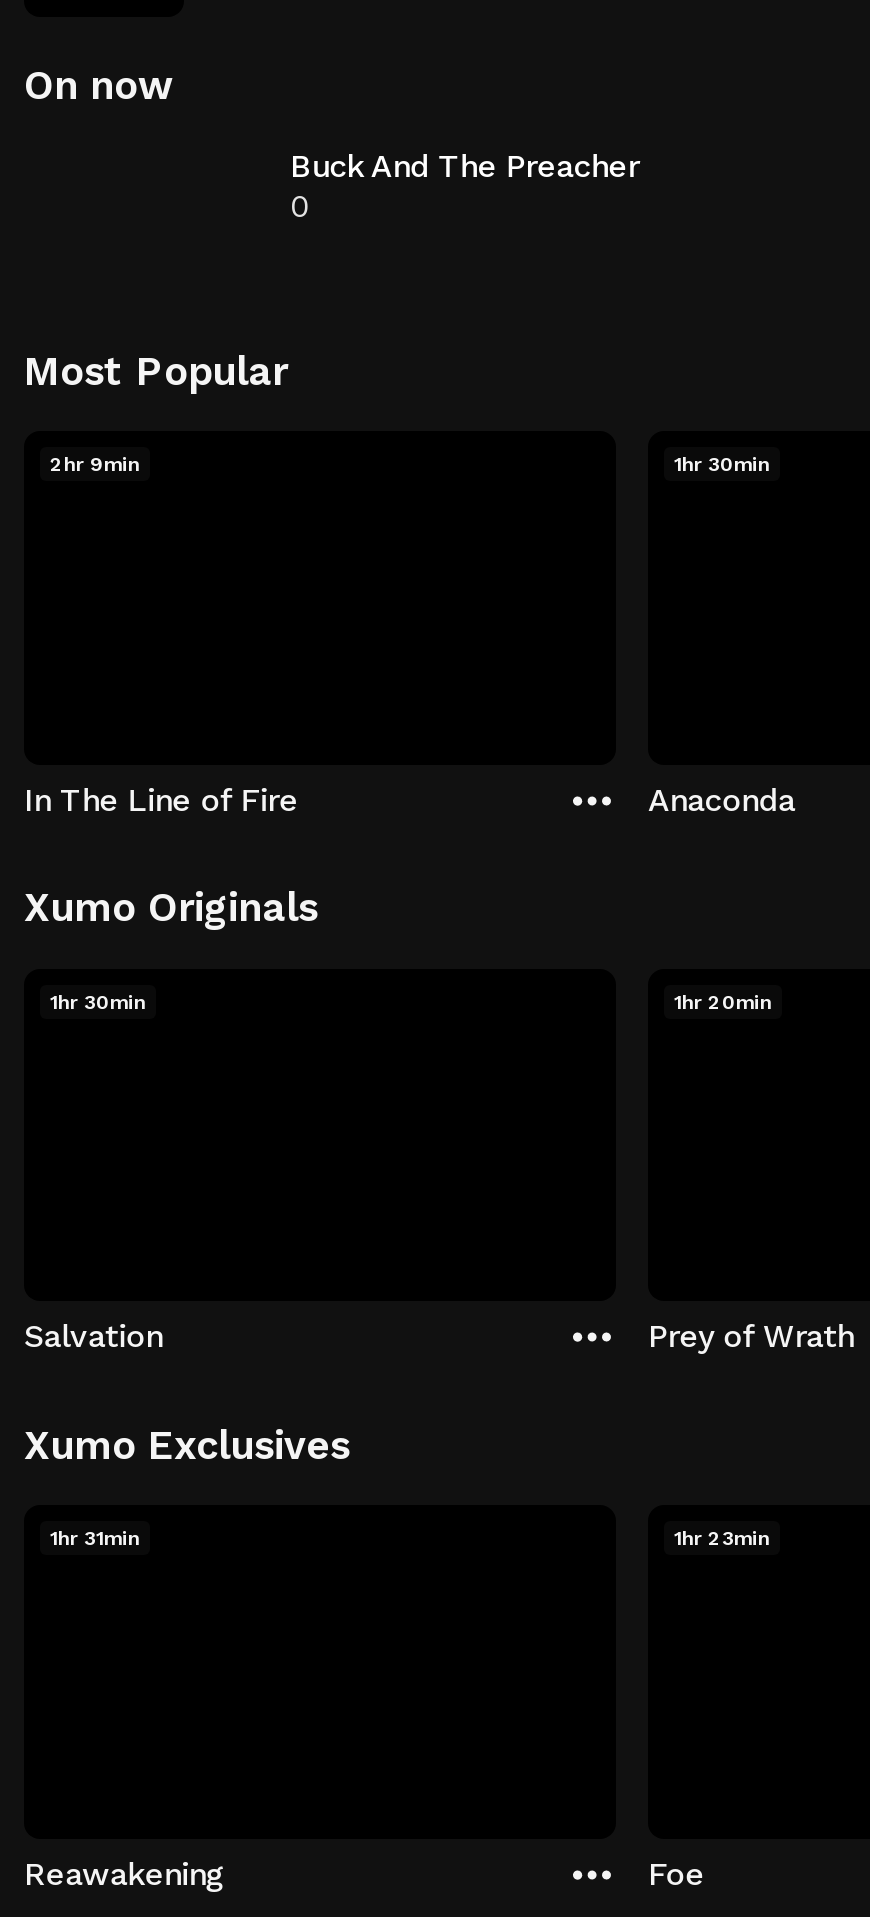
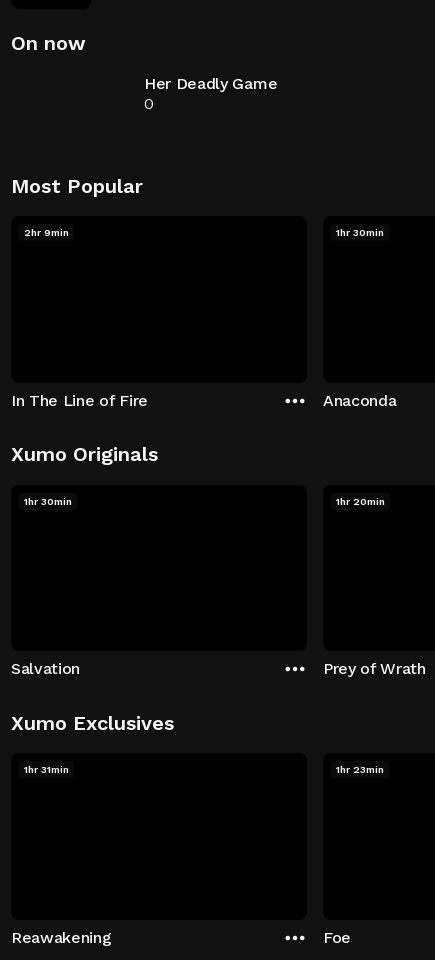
- Buck And The Preacher
+ Her Deadly Game
